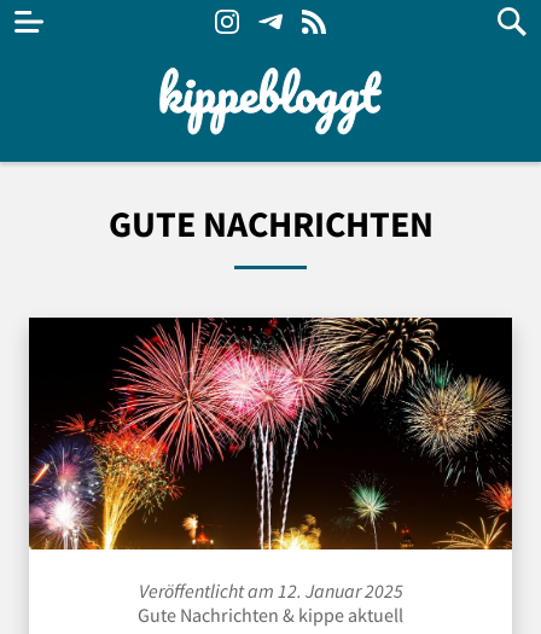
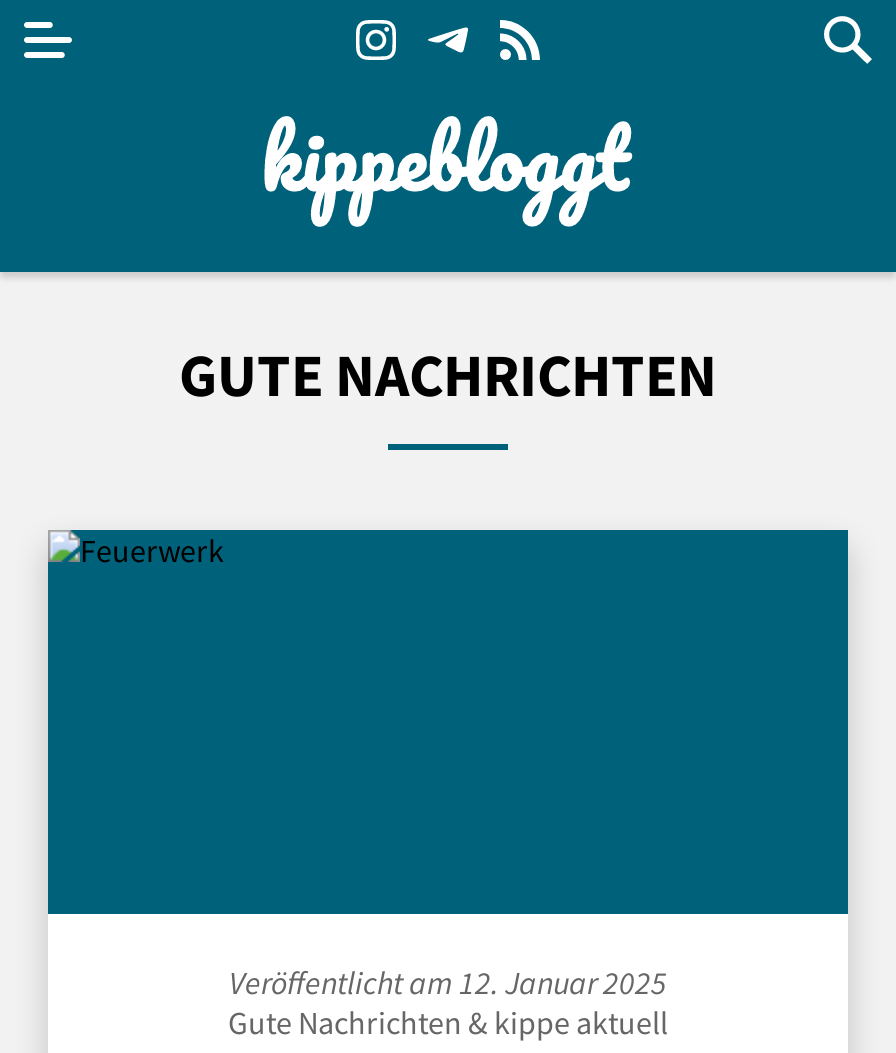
- [image]
